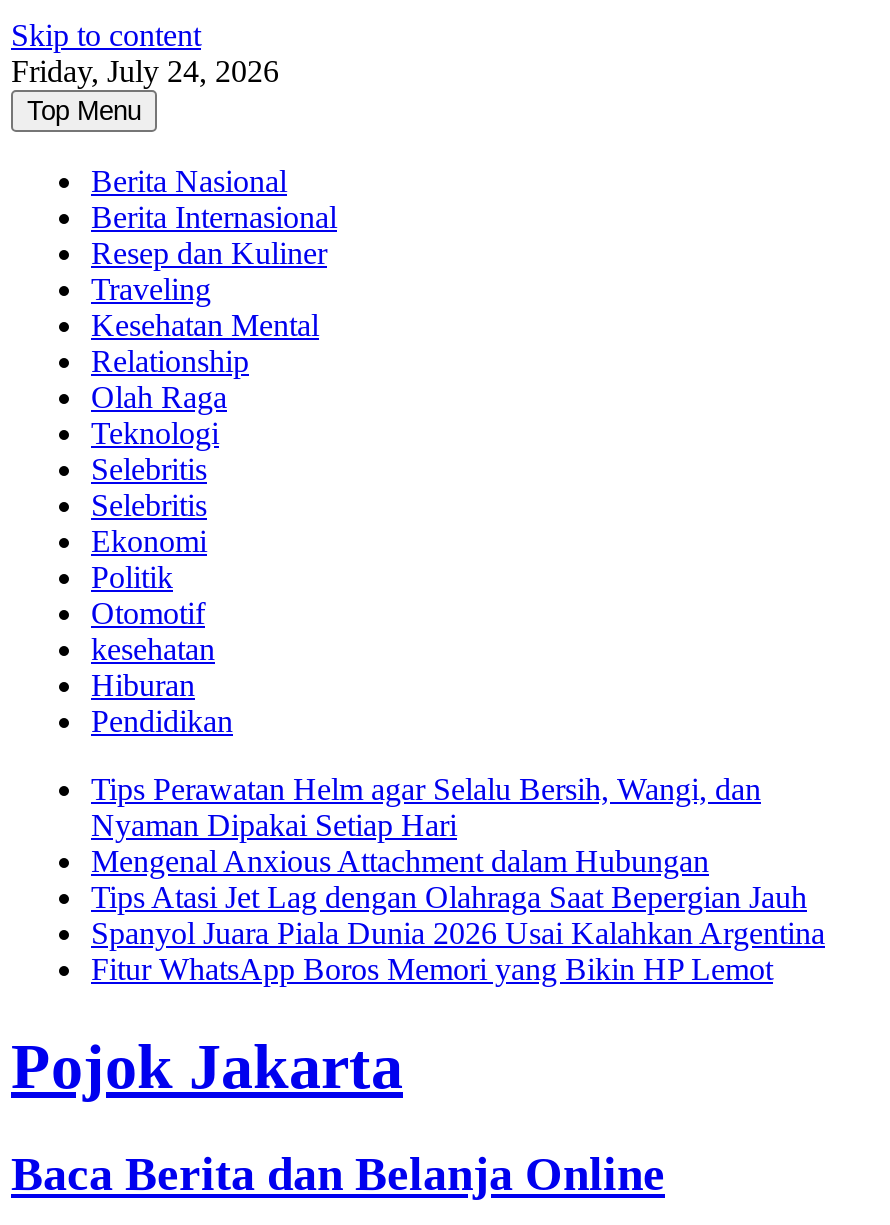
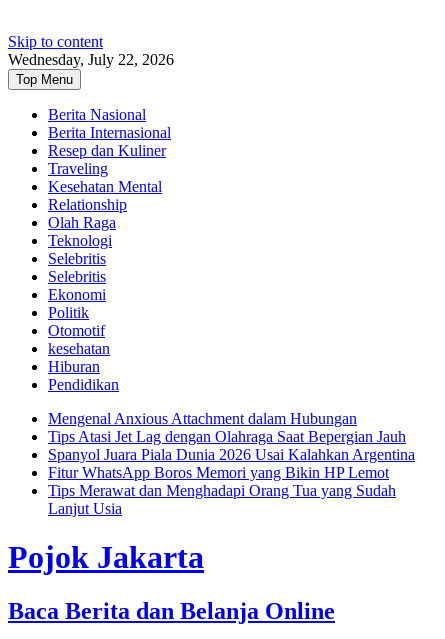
- Friday, July 24, 2026
+ Wednesday, July 22, 2026

- Tips Perawatan Helm agar Selalu Bersih, Wangi, dan
- Nyaman Dipakai Setiap Hari

moved up: Mengenal Anxious Attachment dalam Hubungan | Tips Atasi Jet Lag dengan Olahraga Saat Bepergian Jauh | Spanyol Juara Piala Dunia 2026 Usai Kalahkan Argentina | Fitur WhatsApp Boros Memori yang Bikin HP Lemot

+ Tips Merawat dan Menghadapi Orang Tua yang Sudah
+ Lanjut Usia
